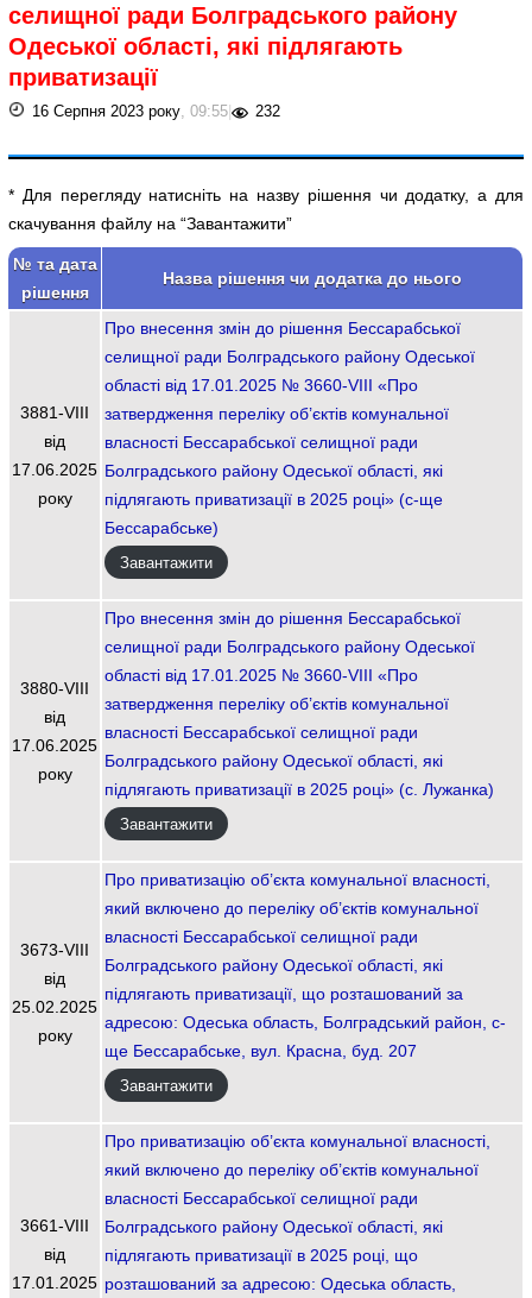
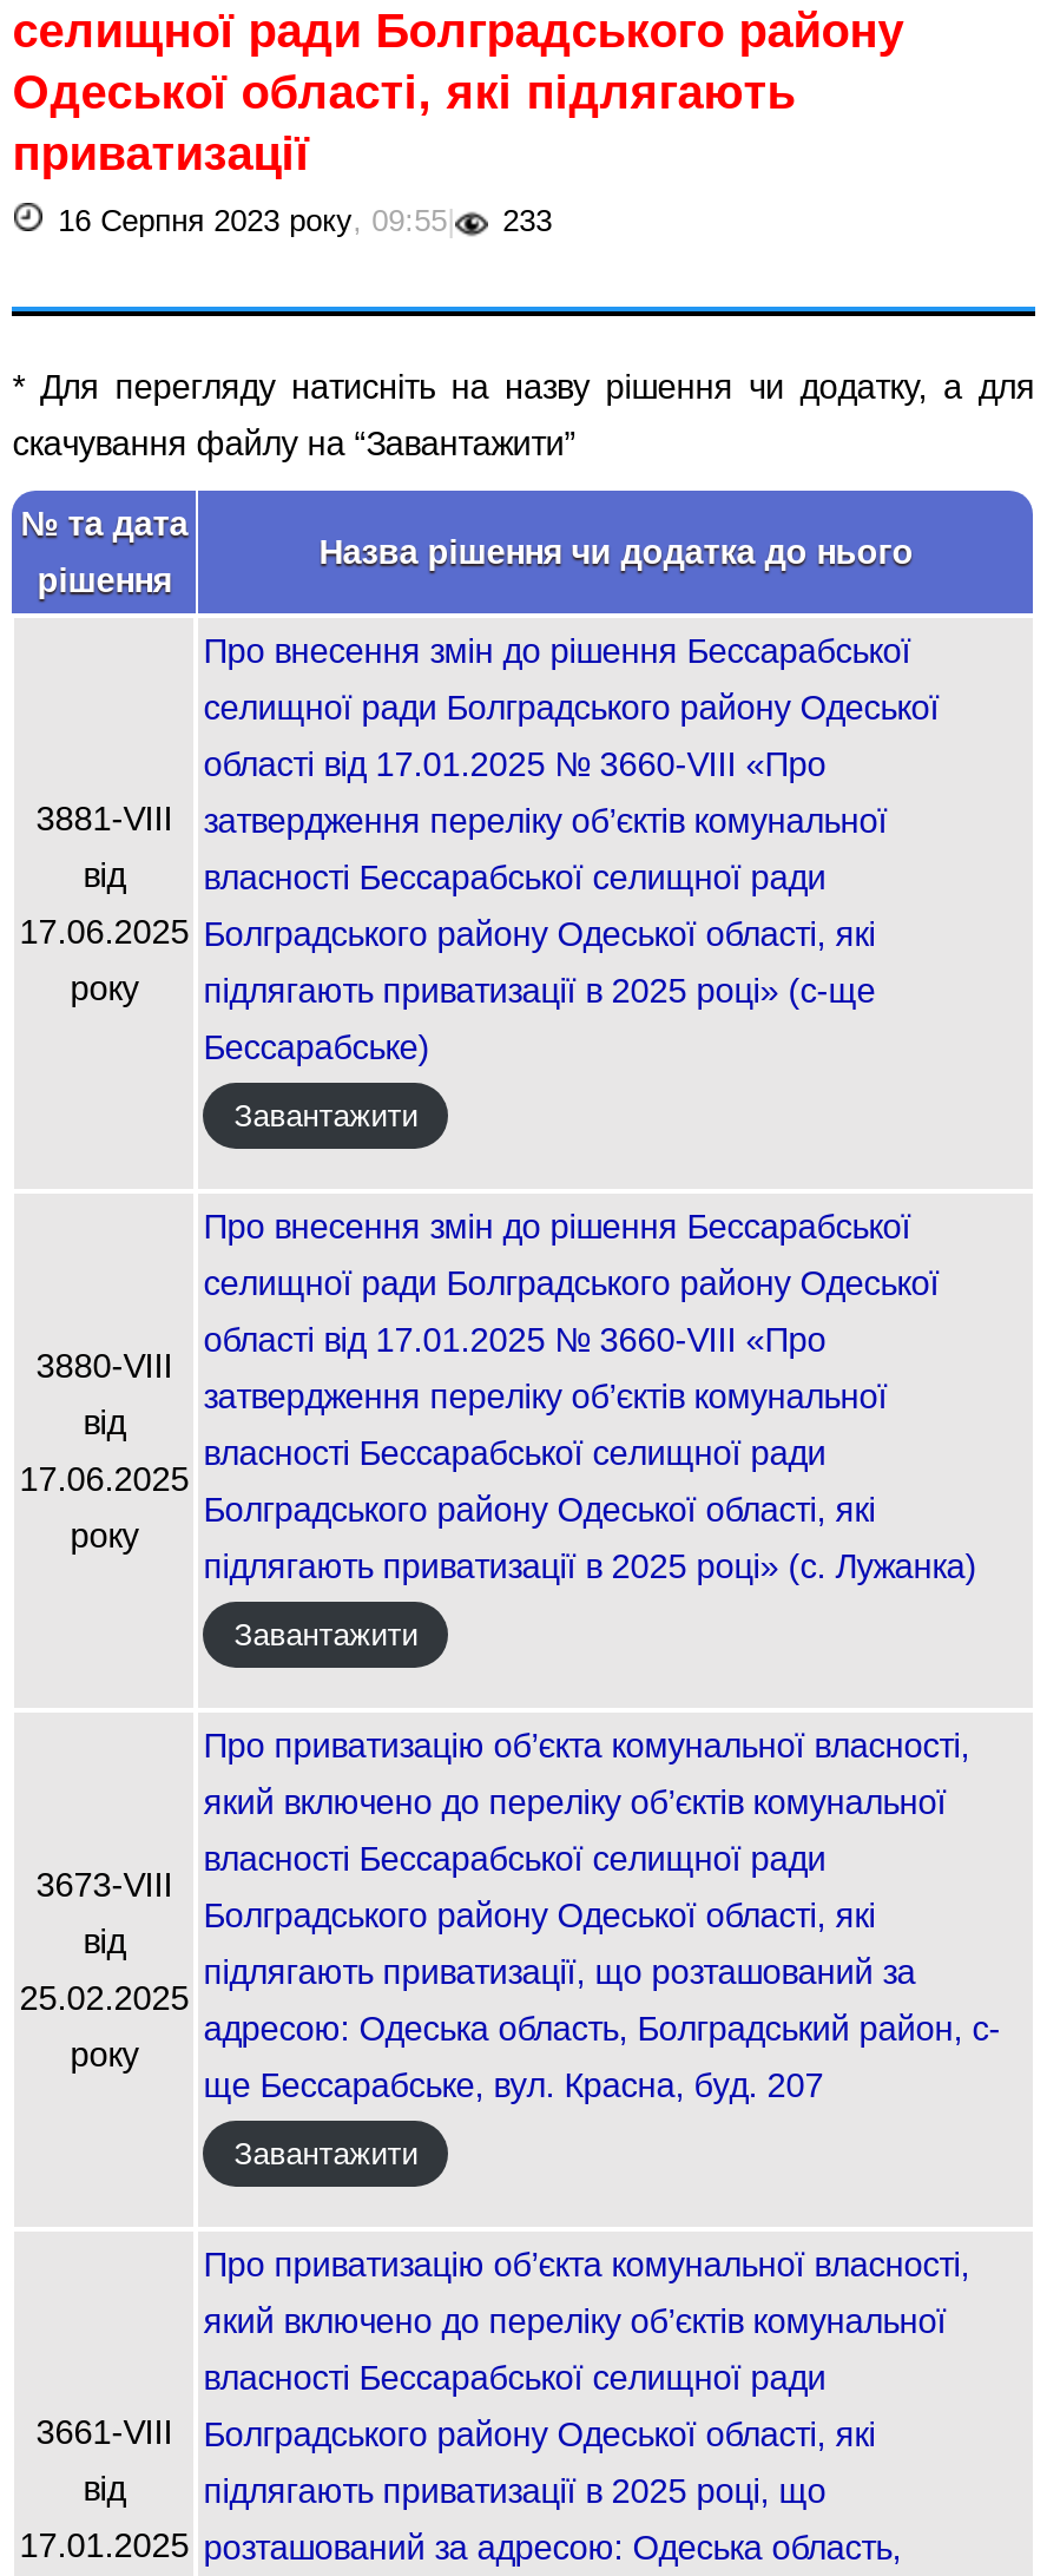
- 232
+ 233
